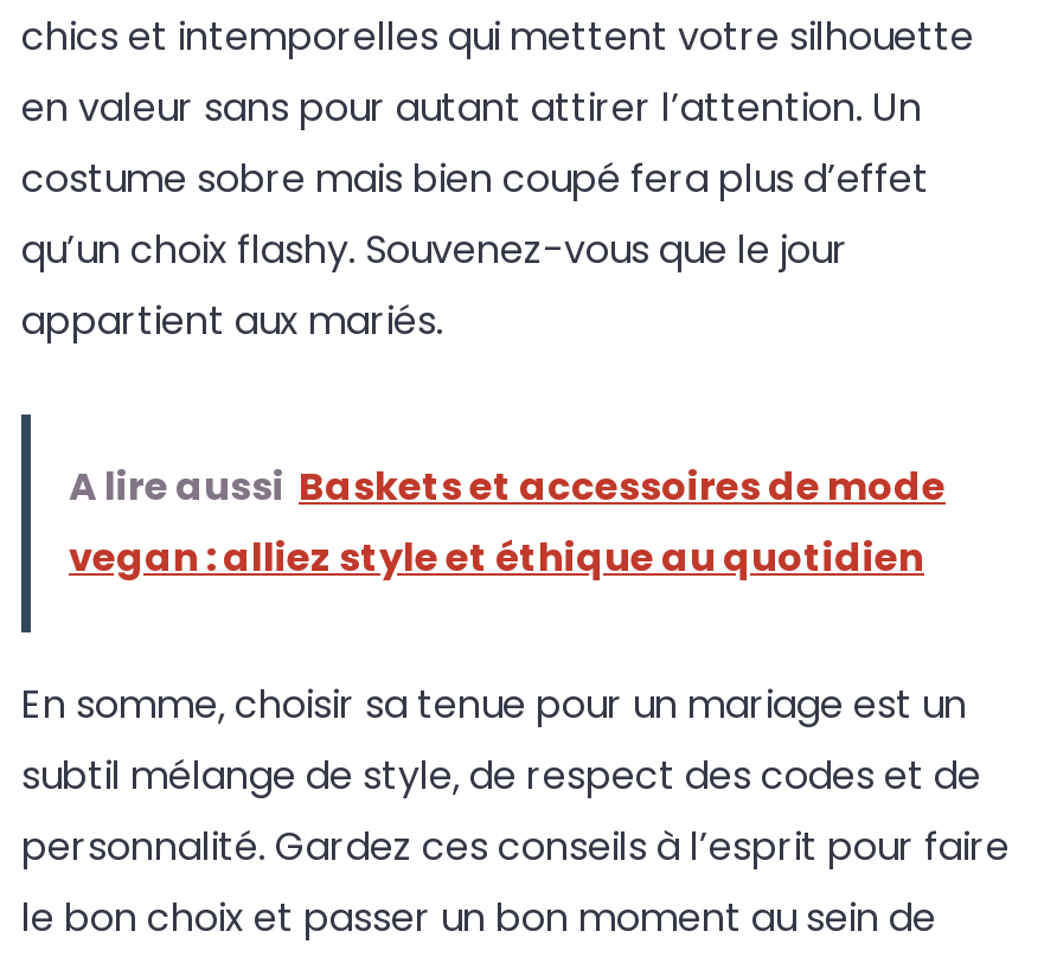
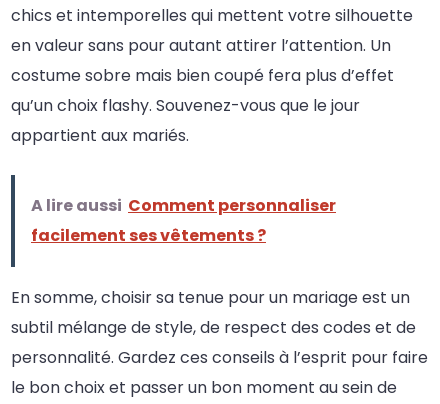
- A lire aussi Baskets et accessoires de mode
- vegan : alliez style et éthique au quotidien
+ A lire aussi Comment personnaliser
+ facilement ses vêtements ?
